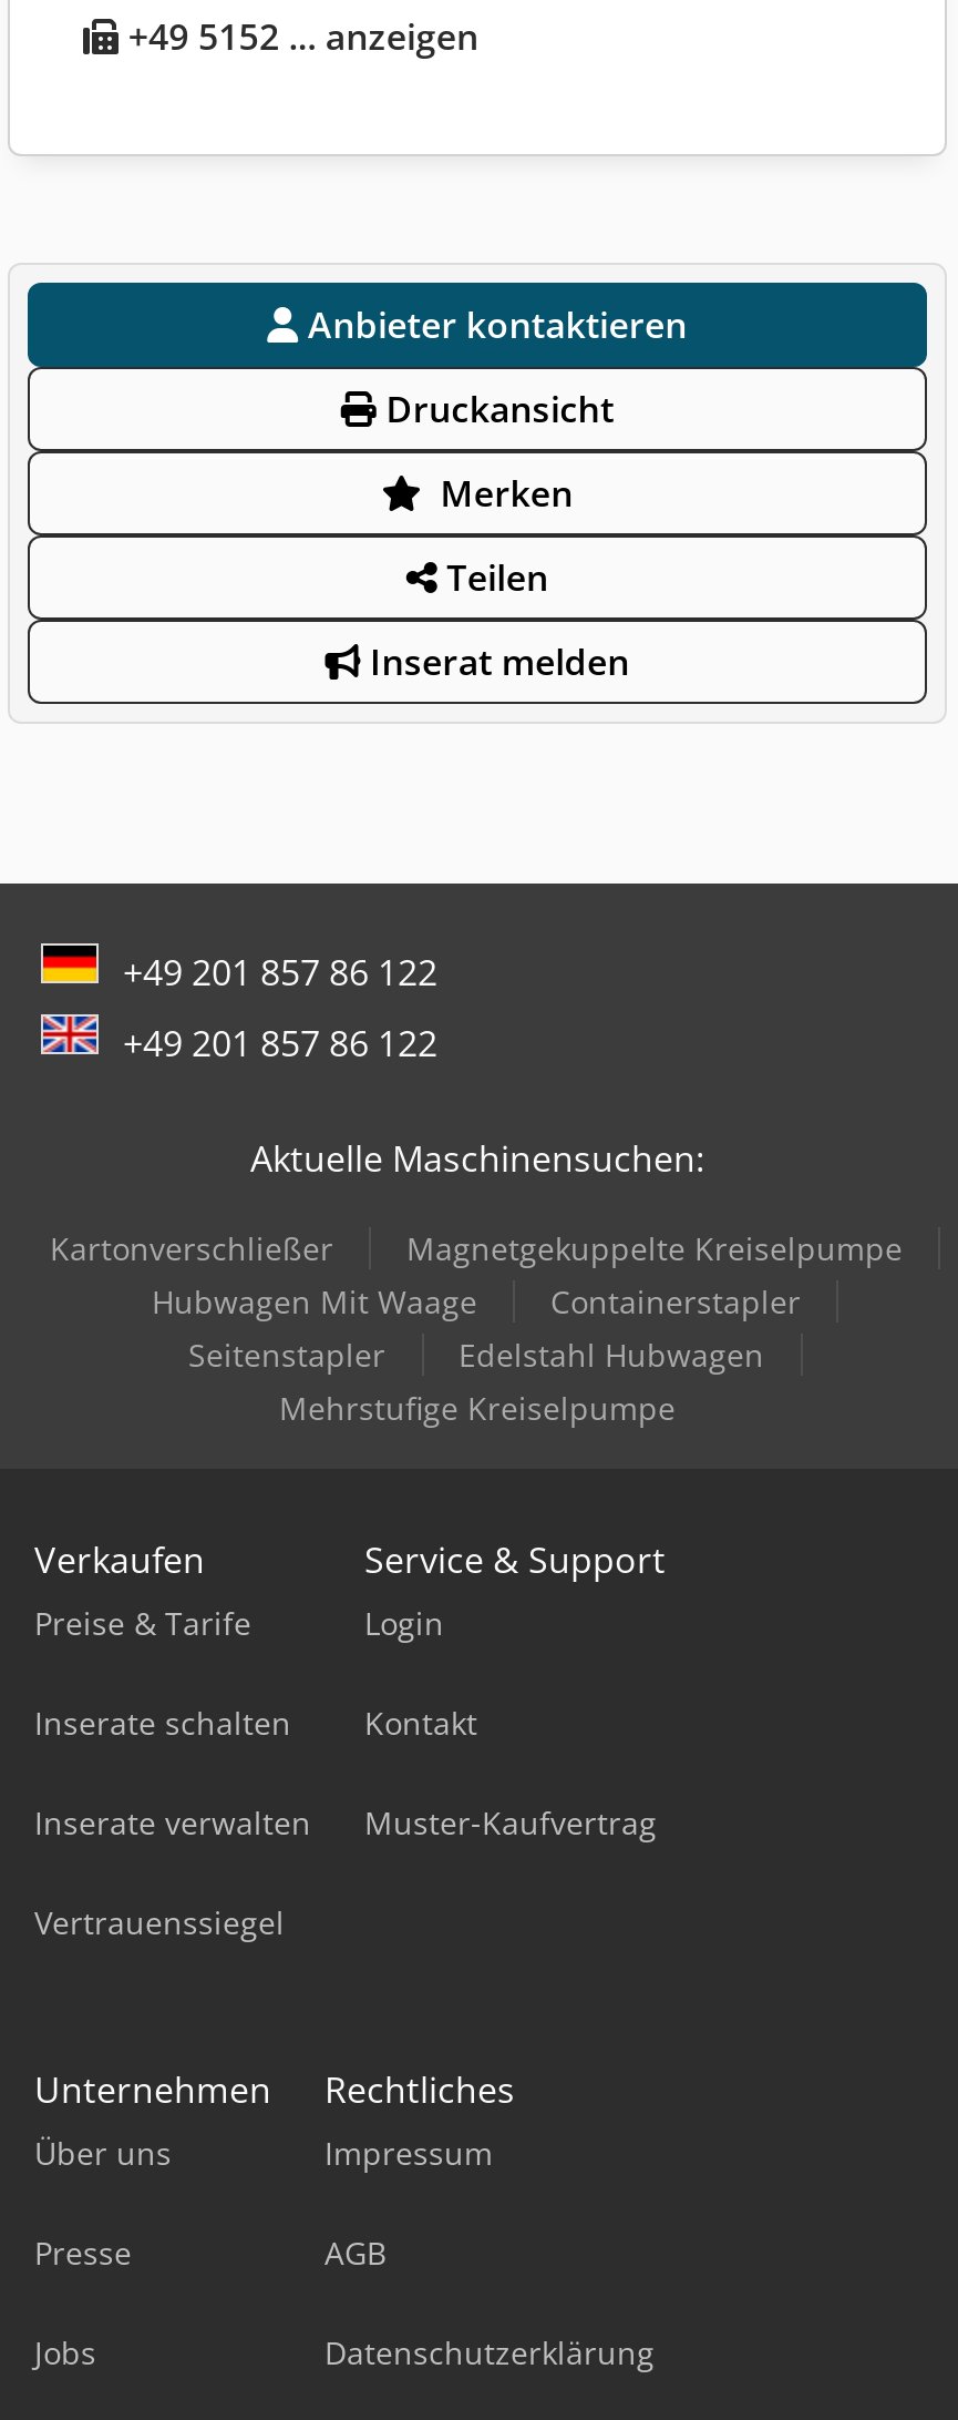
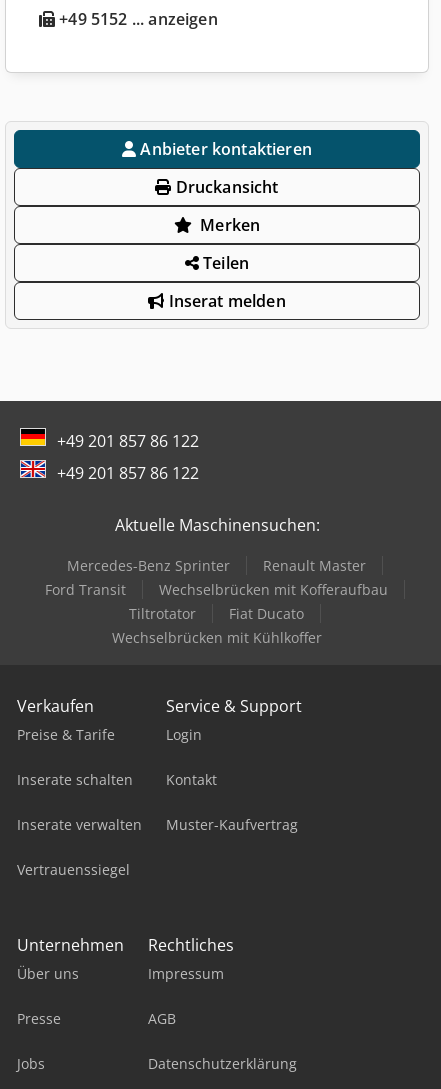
- Kartonverschließer
- Magnetgekuppelte Kreiselpumpe
- Hubwagen Mit Waage
- Containerstapler
- Seitenstapler
- Edelstahl Hubwagen
- Mehrstufige Kreiselpumpe
+ Mercedes-Benz Sprinter
+ Renault Master
+ Ford Transit
+ Wechselbrücken mit Kofferaufbau
+ Tiltrotator
+ Fiat Ducato
+ Wechselbrücken mit Kühlkoffer
